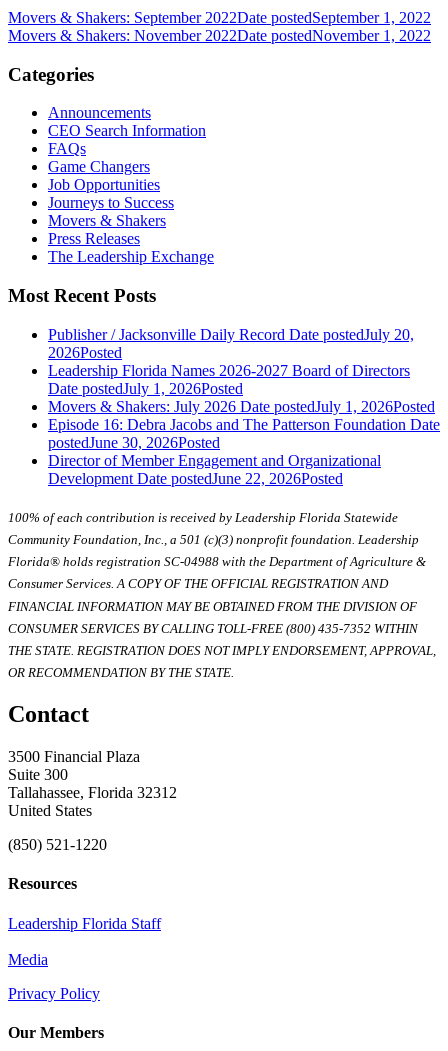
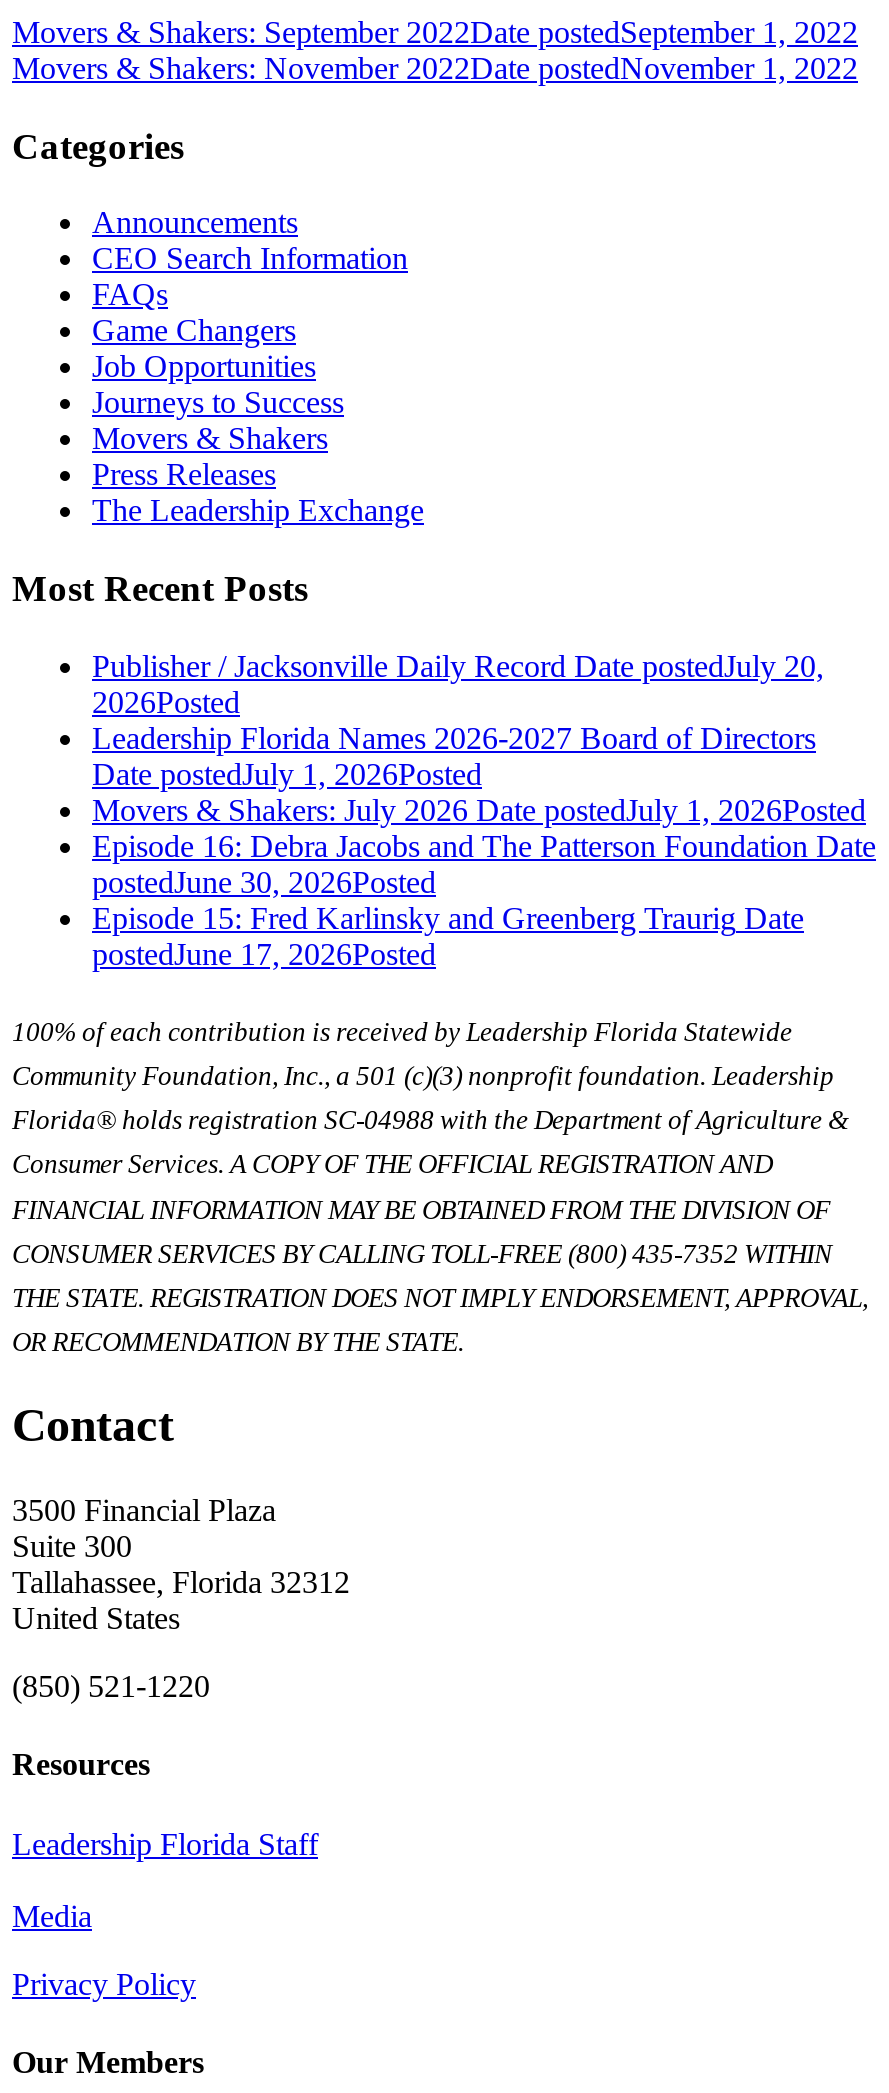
- Director of Member Engagement and Organizational
- Development Date postedJune 22, 2026Posted
+ Episode 15: Fred Karlinsky and Greenberg Traurig Date
+ postedJune 17, 2026Posted
